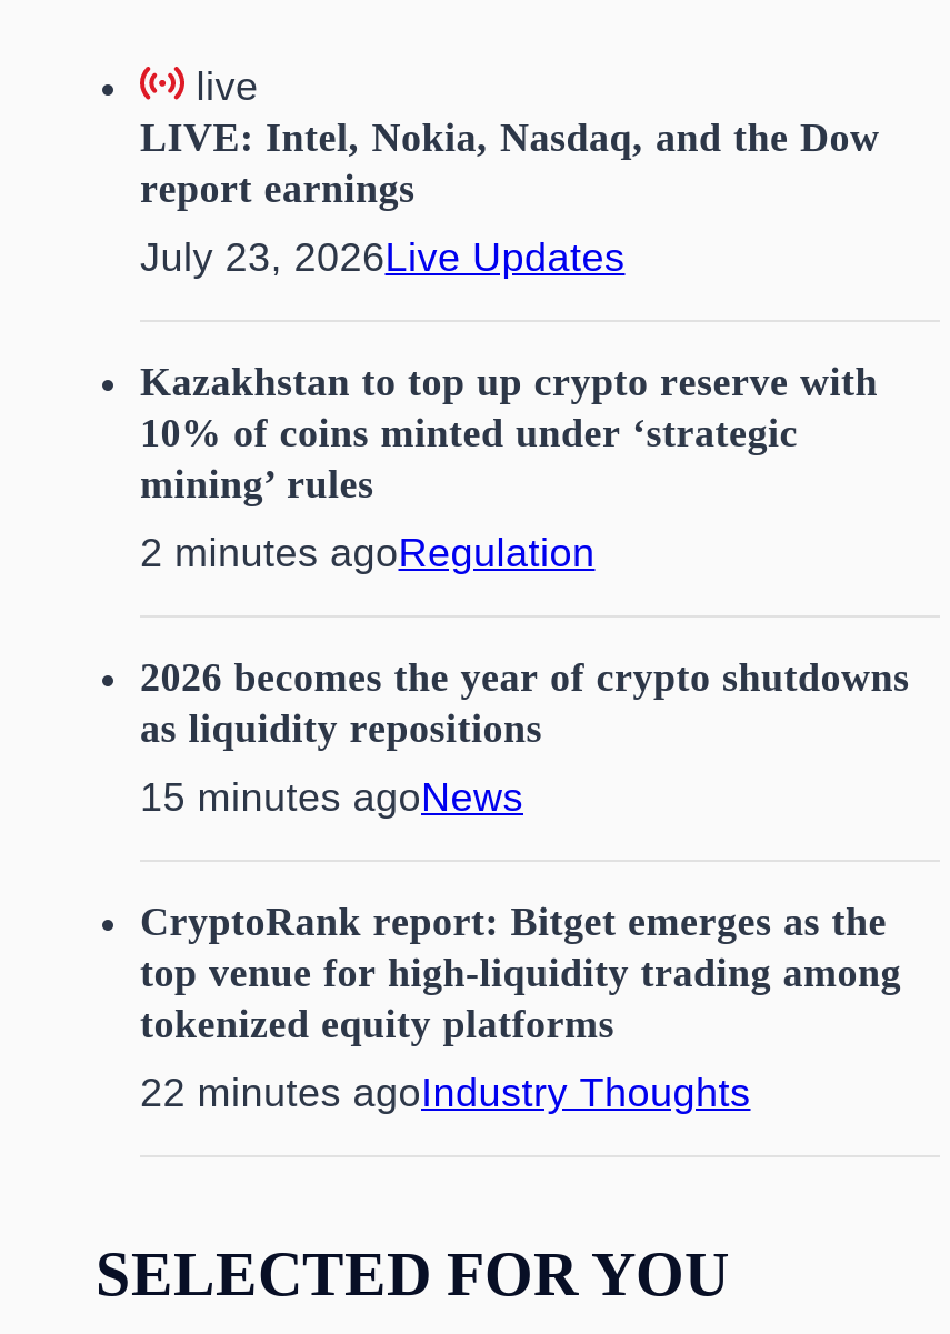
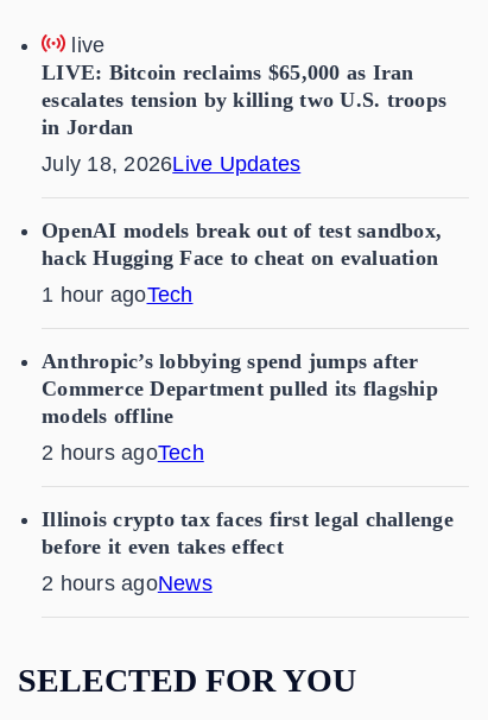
- LIVE: Intel, Nokia, Nasdaq, and the Dow
- report earnings
+ LIVE: Bitcoin reclaims $65,000 as Iran
+ escalates tension by killing two U.S. troops
+ in Jordan

- July 23, 2026Live Updates
+ July 18, 2026Live Updates

- Kazakhstan to top up crypto reserve with
- 10% of coins minted under ‘strategic
- mining’ rules
+ OpenAI models break out of test sandbox,
+ hack Hugging Face to cheat on evaluation

- 2 minutes agoRegulation
+ 1 hour agoTech

- 2026 becomes the year of crypto shutdowns
- as liquidity repositions
+ Anthropic’s lobbying spend jumps after
+ Commerce Department pulled its flagship
+ models offline

- 15 minutes agoNews
+ 2 hours agoTech

- CryptoRank report: Bitget emerges as the
- top venue for high-liquidity trading among
- tokenized equity platforms
+ Illinois crypto tax faces first legal challenge
+ before it even takes effect

- 22 minutes agoIndustry Thoughts
+ 2 hours agoNews
